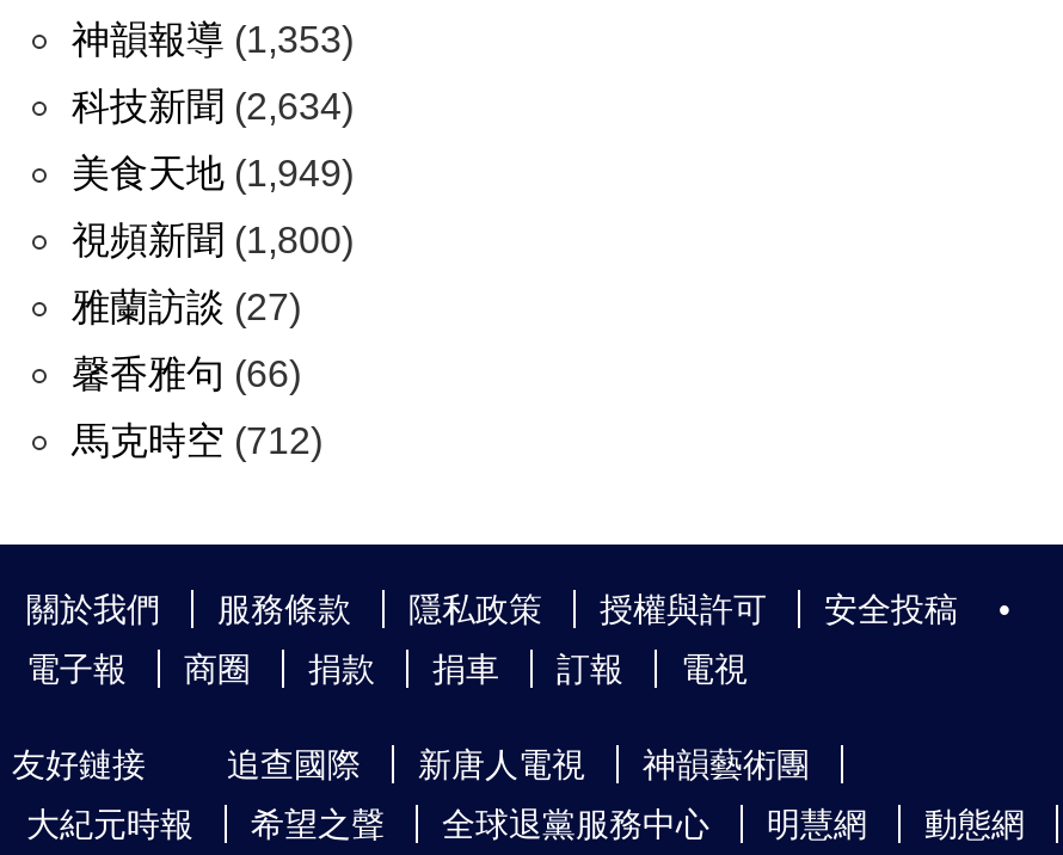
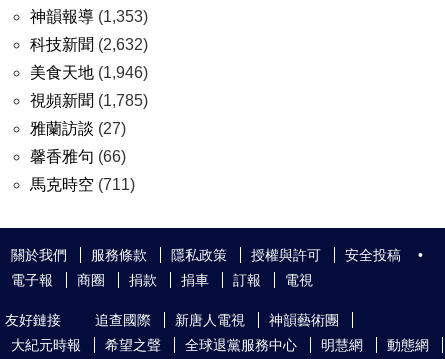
- 科技新聞(2,634)
+ 科技新聞(2,632)

- 美食天地(1,949)
+ 美食天地(1,946)

- 視頻新聞(1,800)
+ 視頻新聞(1,785)

- 馬克時空(712)
+ 馬克時空(711)
